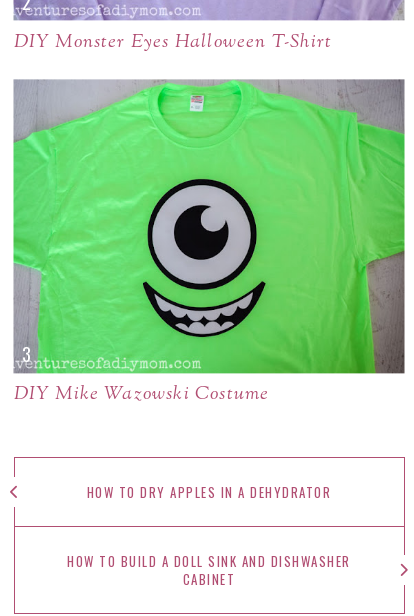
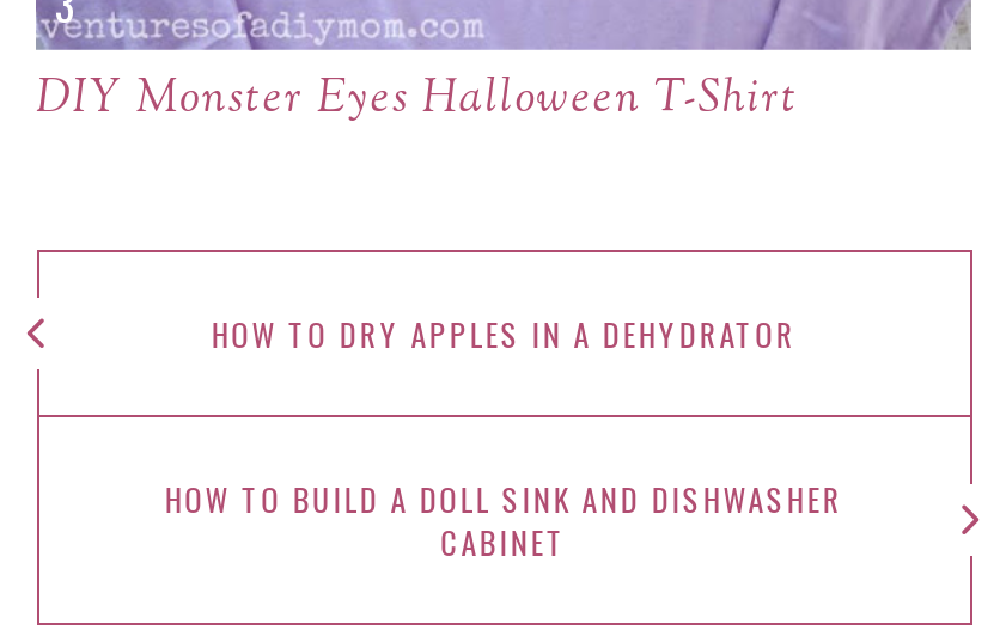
- [image]
- DIY Mike Wazowski Costume
